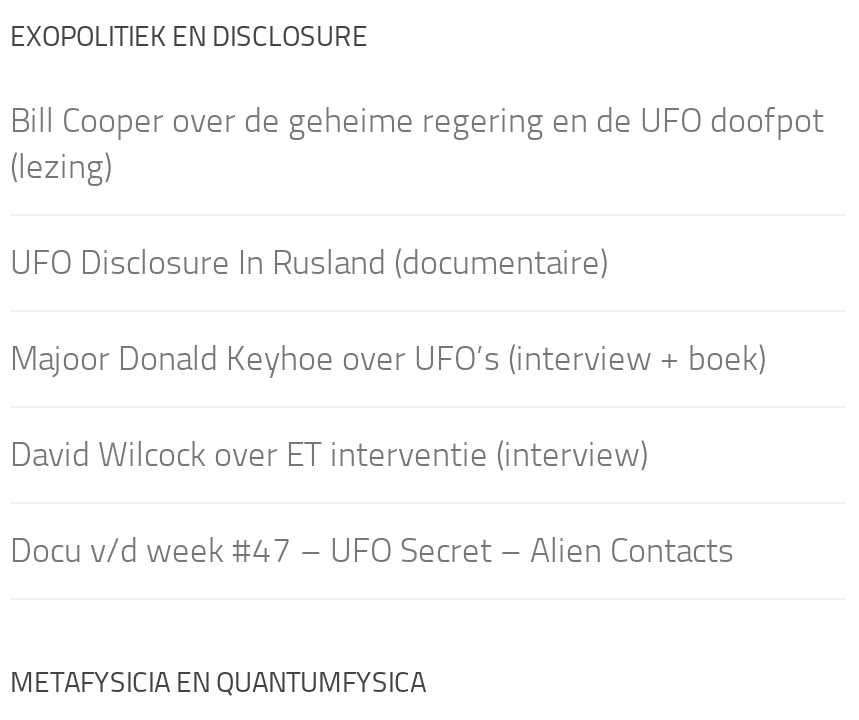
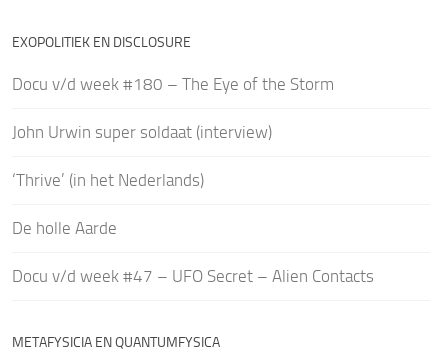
- Bill Cooper over de geheime regering en de UFO doofpot
- (lezing)
+ Docu v/d week #180 – The Eye of the Storm

- UFO Disclosure In Rusland (documentaire)
+ John Urwin super soldaat (interview)

- Majoor Donald Keyhoe over UFO’s (interview + boek)
+ ‘Thrive’ (in het Nederlands)

- David Wilcock over ET interventie (interview)
+ De holle Aarde
